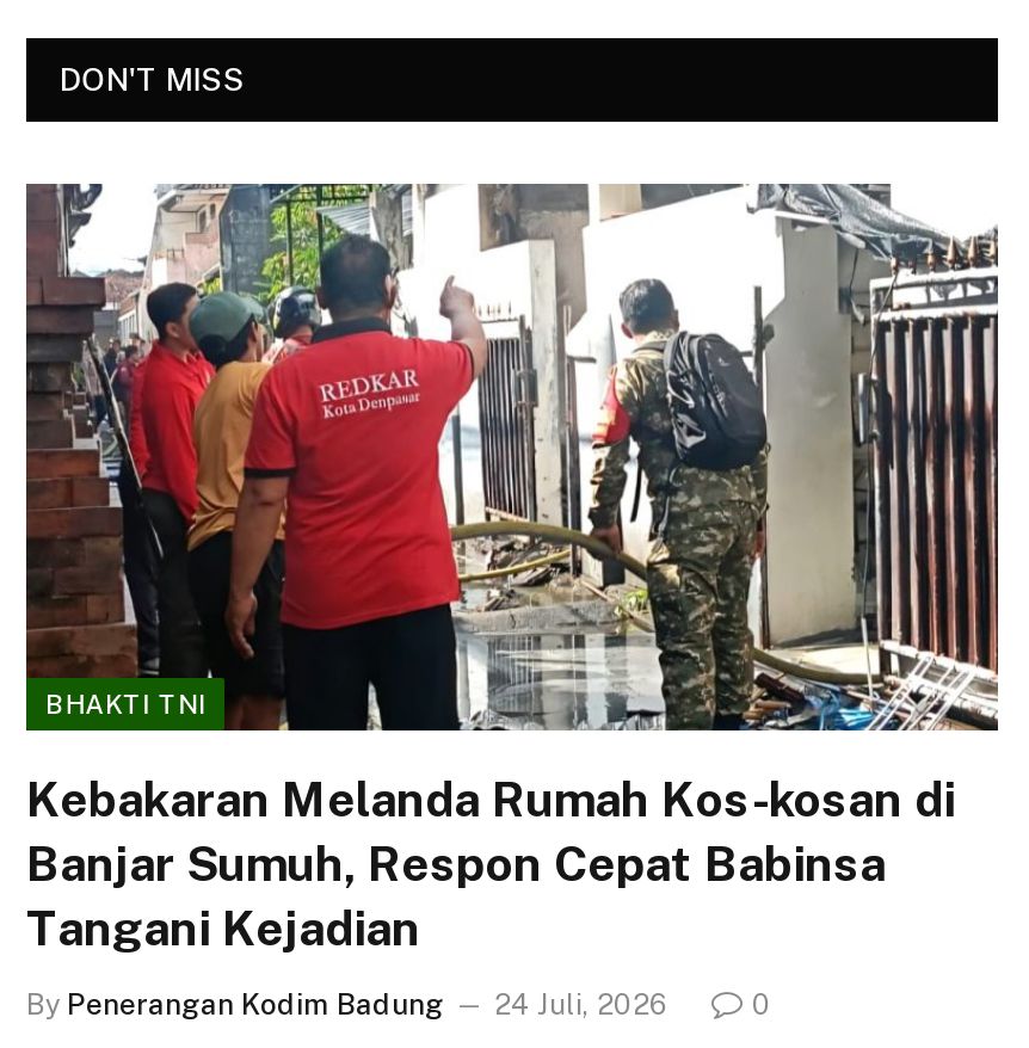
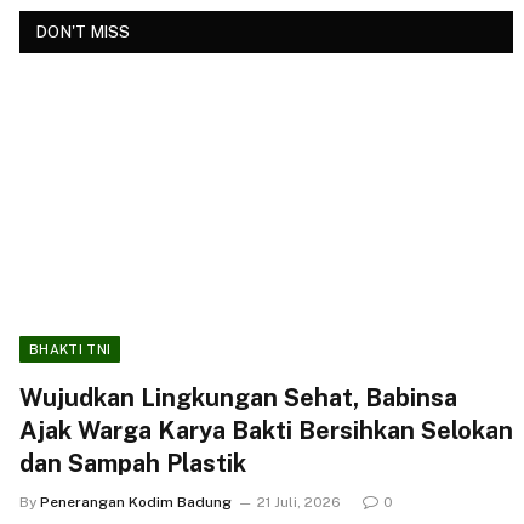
- [image]

- Kebakaran Melanda Rumah Kos-kosan di
- Banjar Sumuh, Respon Cepat Babinsa
- Tangani Kejadian
+ Wujudkan Lingkungan Sehat, Babinsa
+ Ajak Warga Karya Bakti Bersihkan Selokan
+ dan Sampah Plastik

- By Penerangan Kodim Badung 24 Juli, 2026
+ By Penerangan Kodim Badung 21 Juli, 2026
